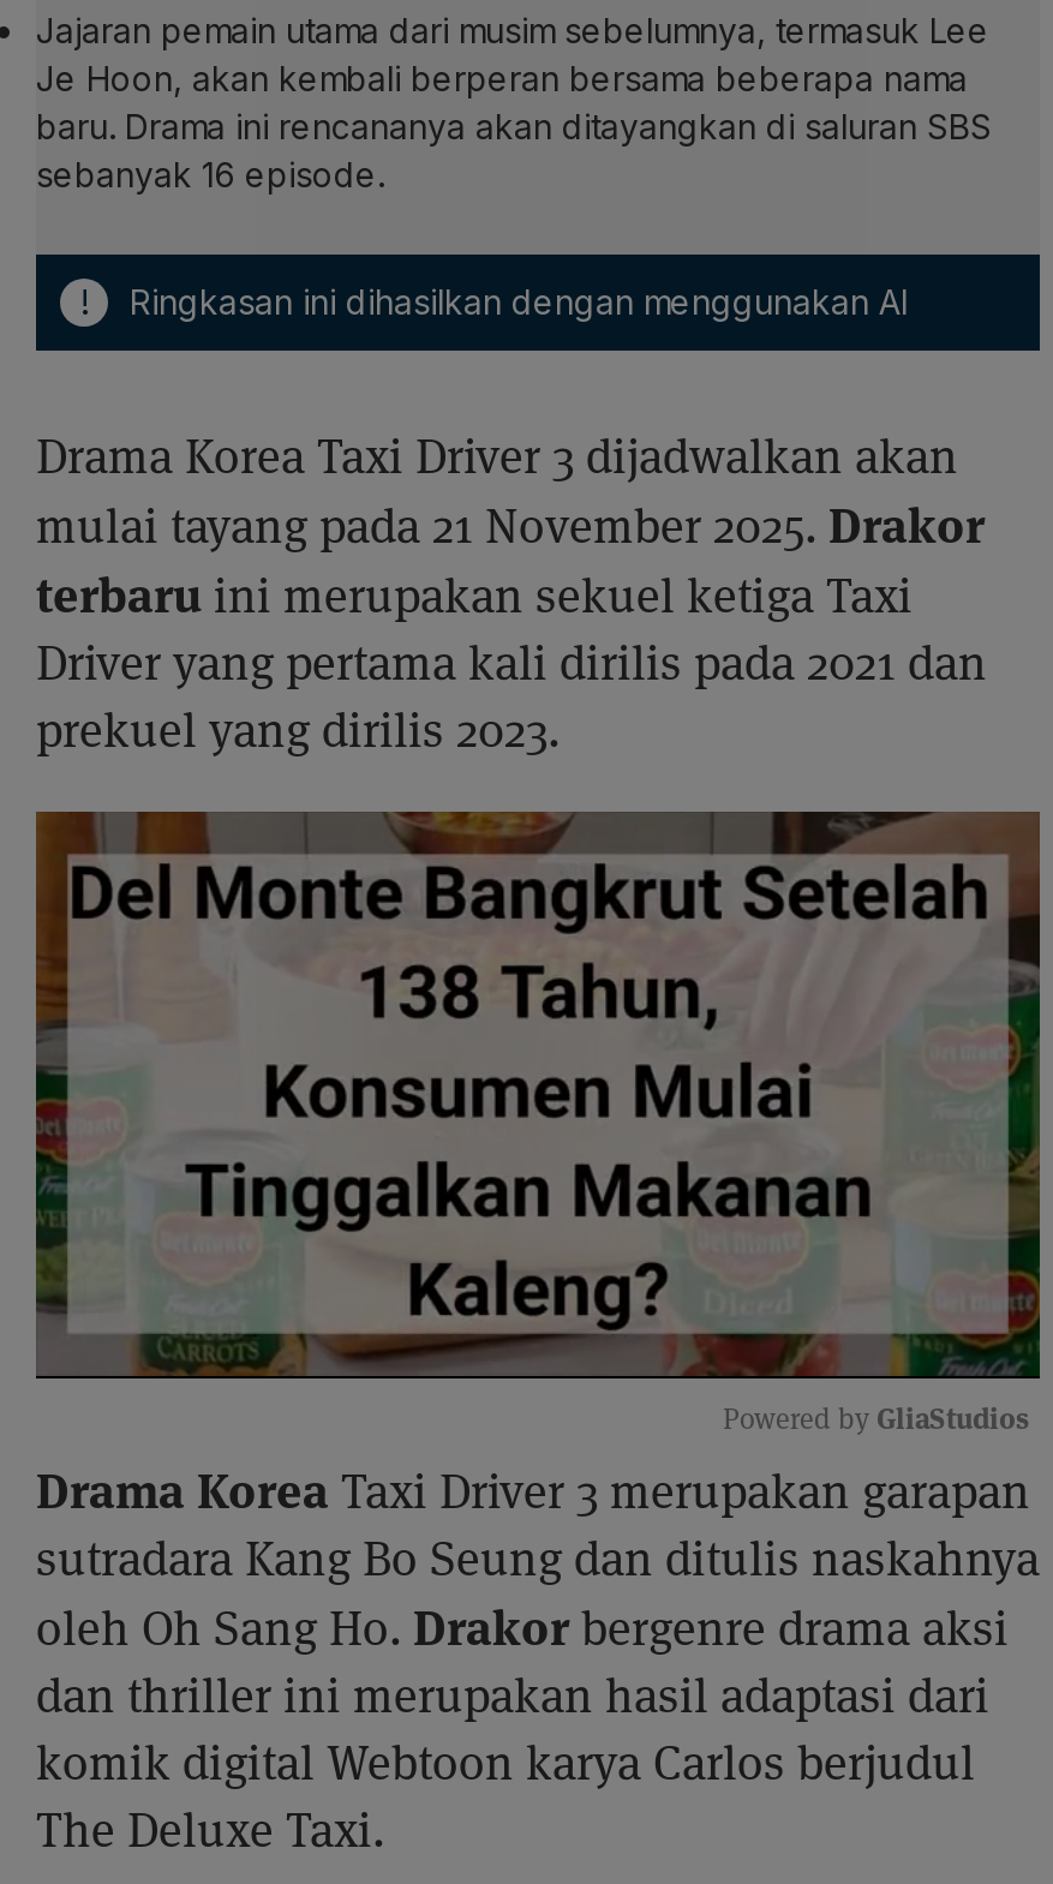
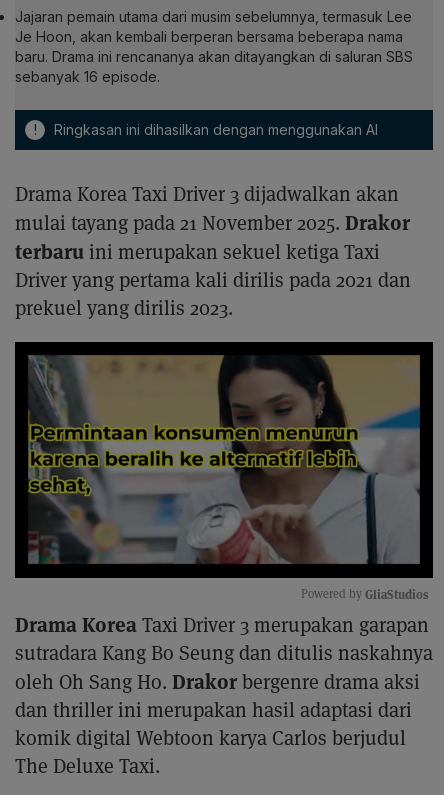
- [image]
+ [image]
